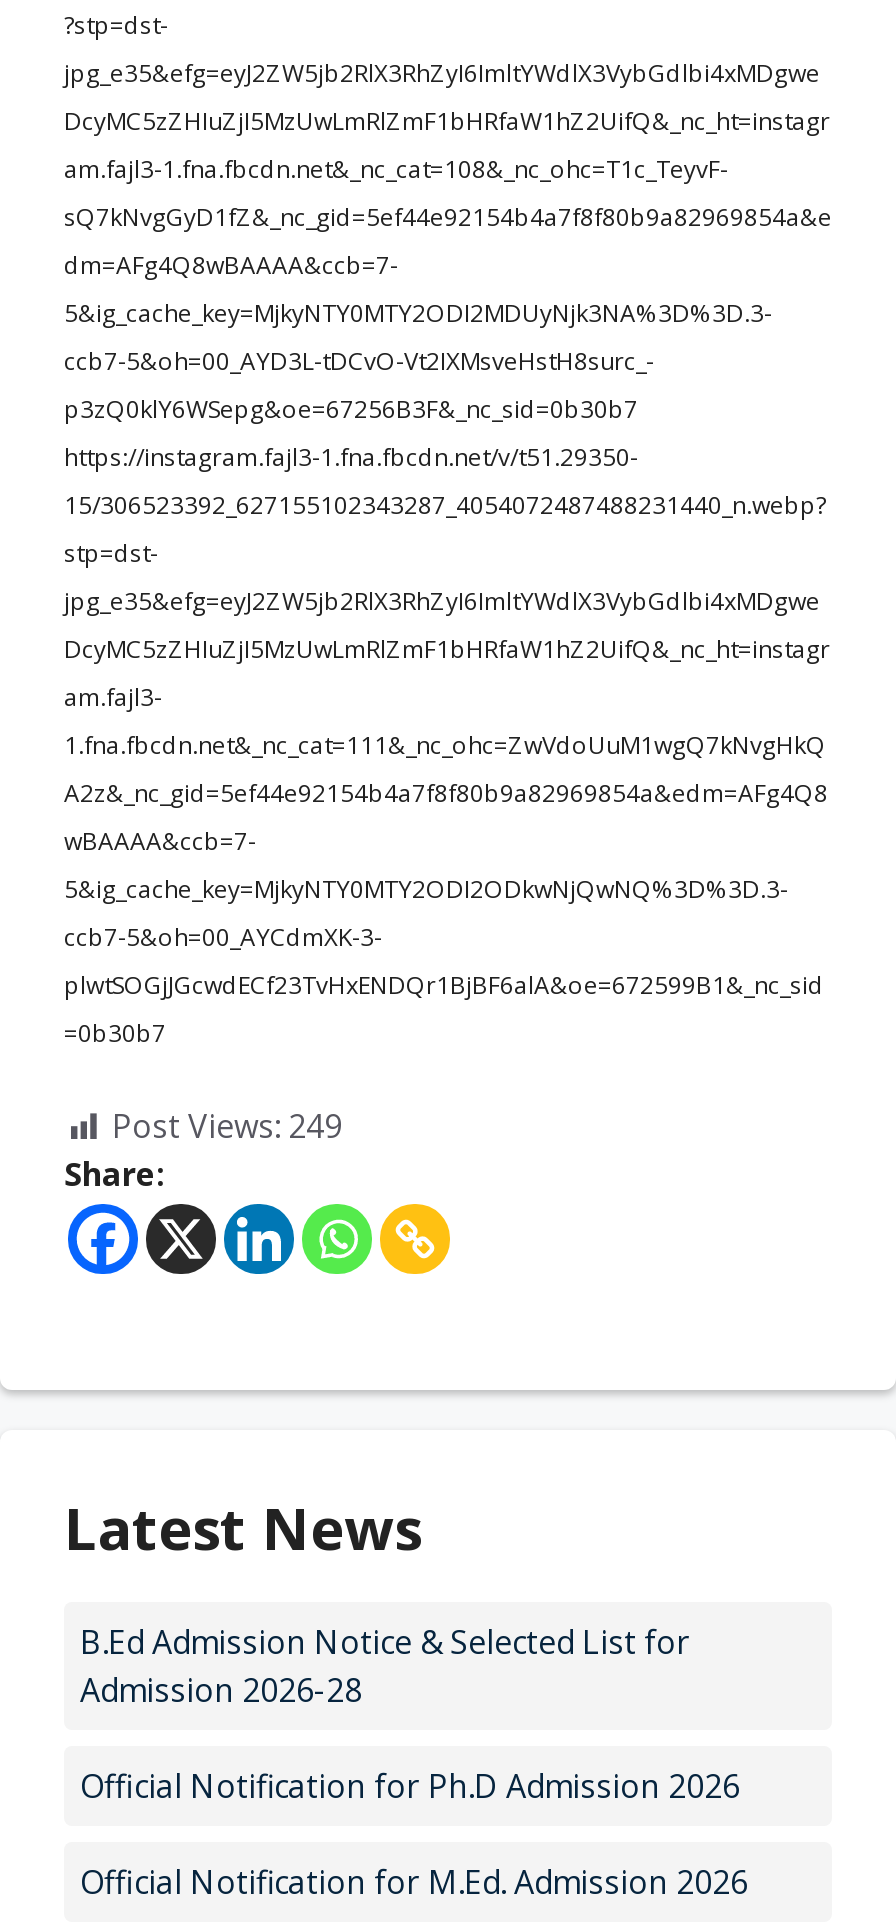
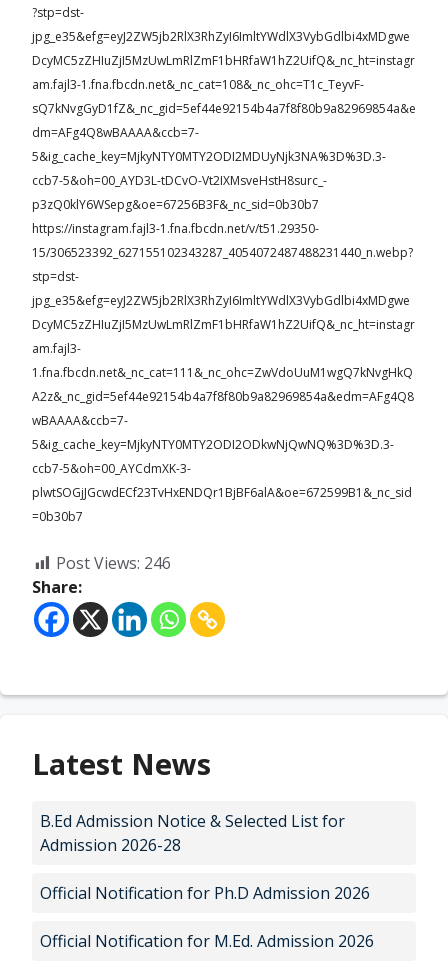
- Post Views: 249
+ Post Views: 246
